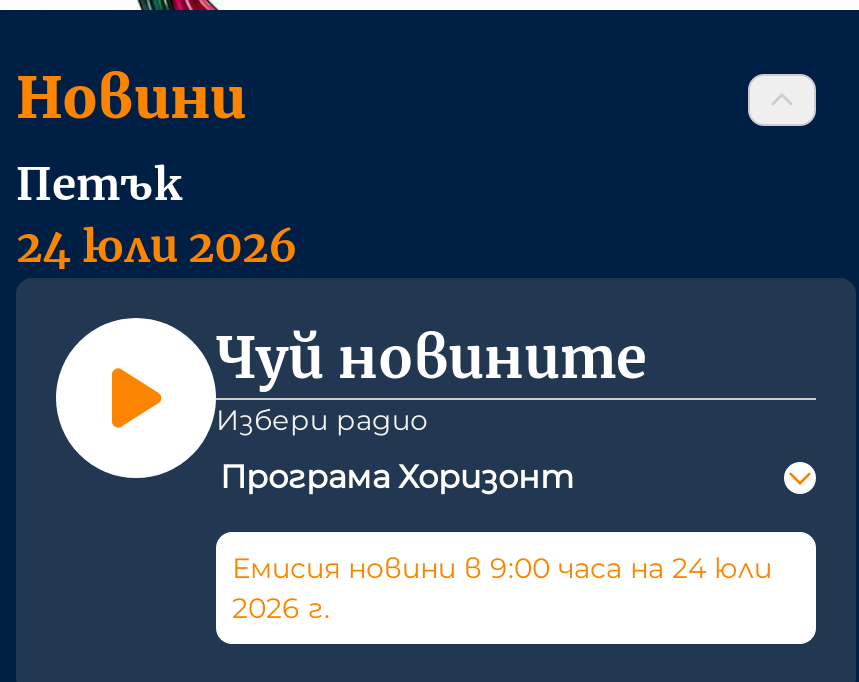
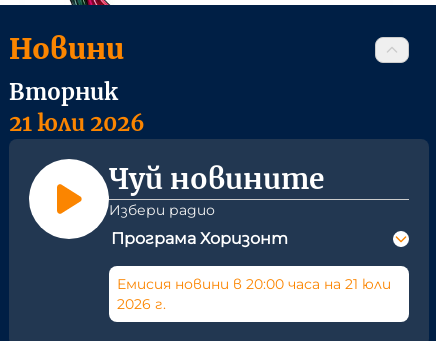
- Петък
- 24 юли 2026
+ Вторник
+ 21 юли 2026

- Емисия новини в 9:00 часа на 24 юли
+ Емисия новини в 20:00 часа на 21 юли
